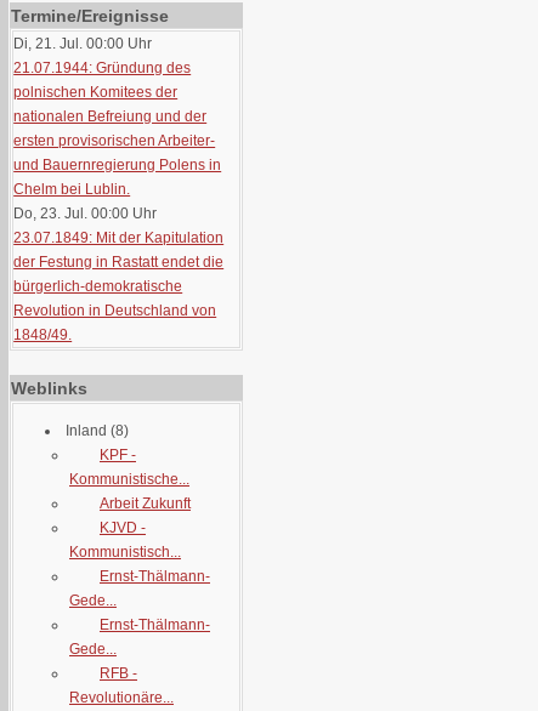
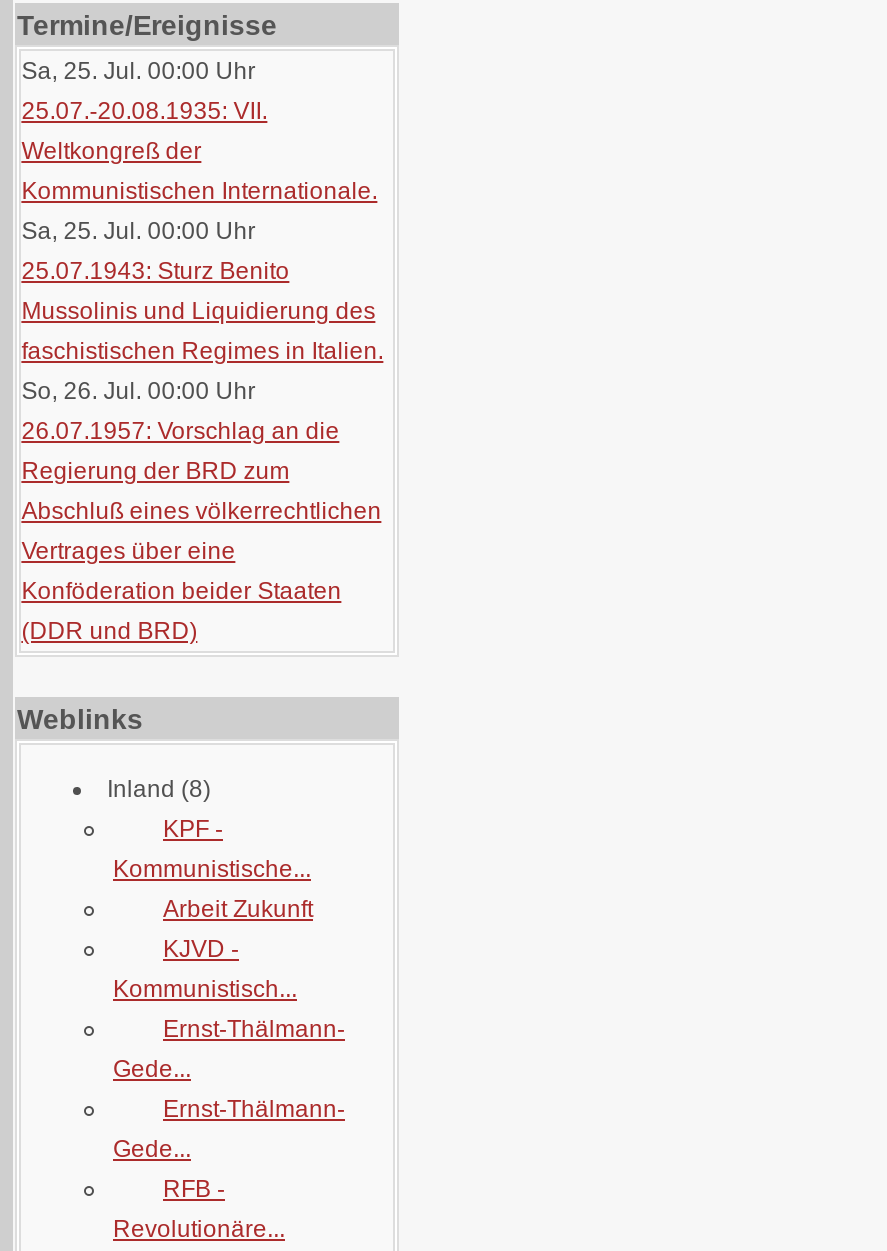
- Di, 21. Jul. 00:00 Uhr
- 21.07.1944: Gründung des
- polnischen Komitees der
- nationalen Befreiung und der
- ersten provisorischen Arbeiter-
- und Bauernregierung Polens in
- Chelm bei Lublin.
- Do, 23. Jul. 00:00 Uhr
- 23.07.1849: Mit der Kapitulation
- der Festung in Rastatt endet die
- bürgerlich-demokratische
- Revolution in Deutschland von
- 1848/49.
+ Sa, 25. Jul. 00:00 Uhr
+ 25.07.-20.08.1935: VII.
+ Weltkongreß der
+ Kommunistischen Internationale.
+ Sa, 25. Jul. 00:00 Uhr
+ 25.07.1943: Sturz Benito
+ Mussolinis und Liquidierung des
+ faschistischen Regimes in Italien.
+ So, 26. Jul. 00:00 Uhr
+ 26.07.1957: Vorschlag an die
+ Regierung der BRD zum
+ Abschluß eines völkerrechtlichen
+ Vertrages über eine
+ Konföderation beider Staaten
+ (DDR und BRD)
